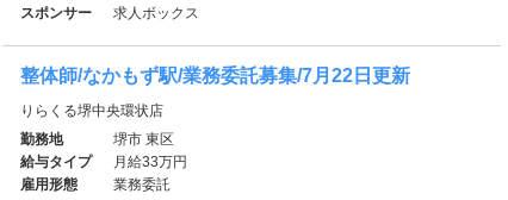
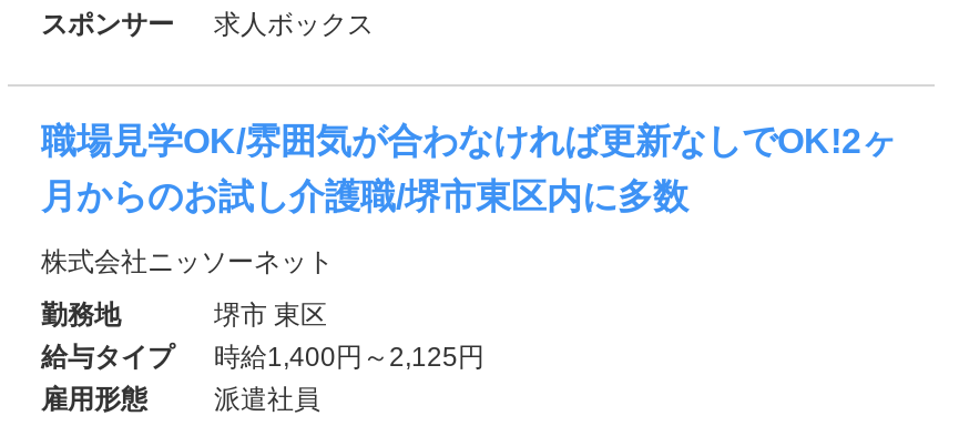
- 整体師/なかもず駅/業務委託募集/7月22日更新
- りらくる堺中央環状店
+ 職場見学OK/雰囲気が合わなければ更新なしでOK!2ヶ
+ 月からのお試し介護職/堺市東区内に多数
+ 株式会社ニッソーネット

- 給与タイプ 月給33万円
+ 給与タイプ 時給1,400円～2,125円

- 業務委託
+ 派遣社員
